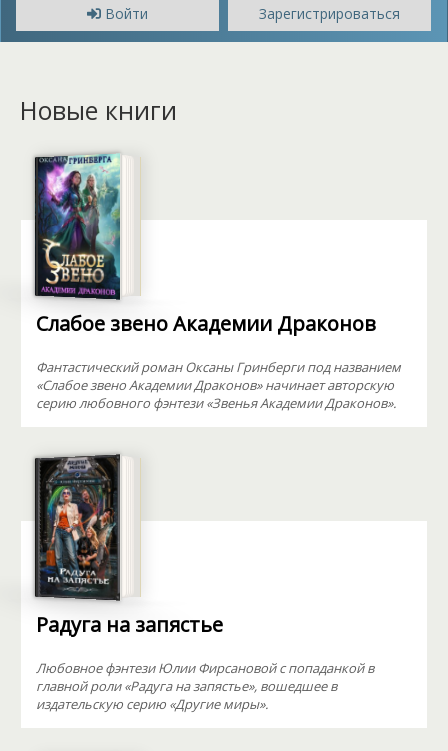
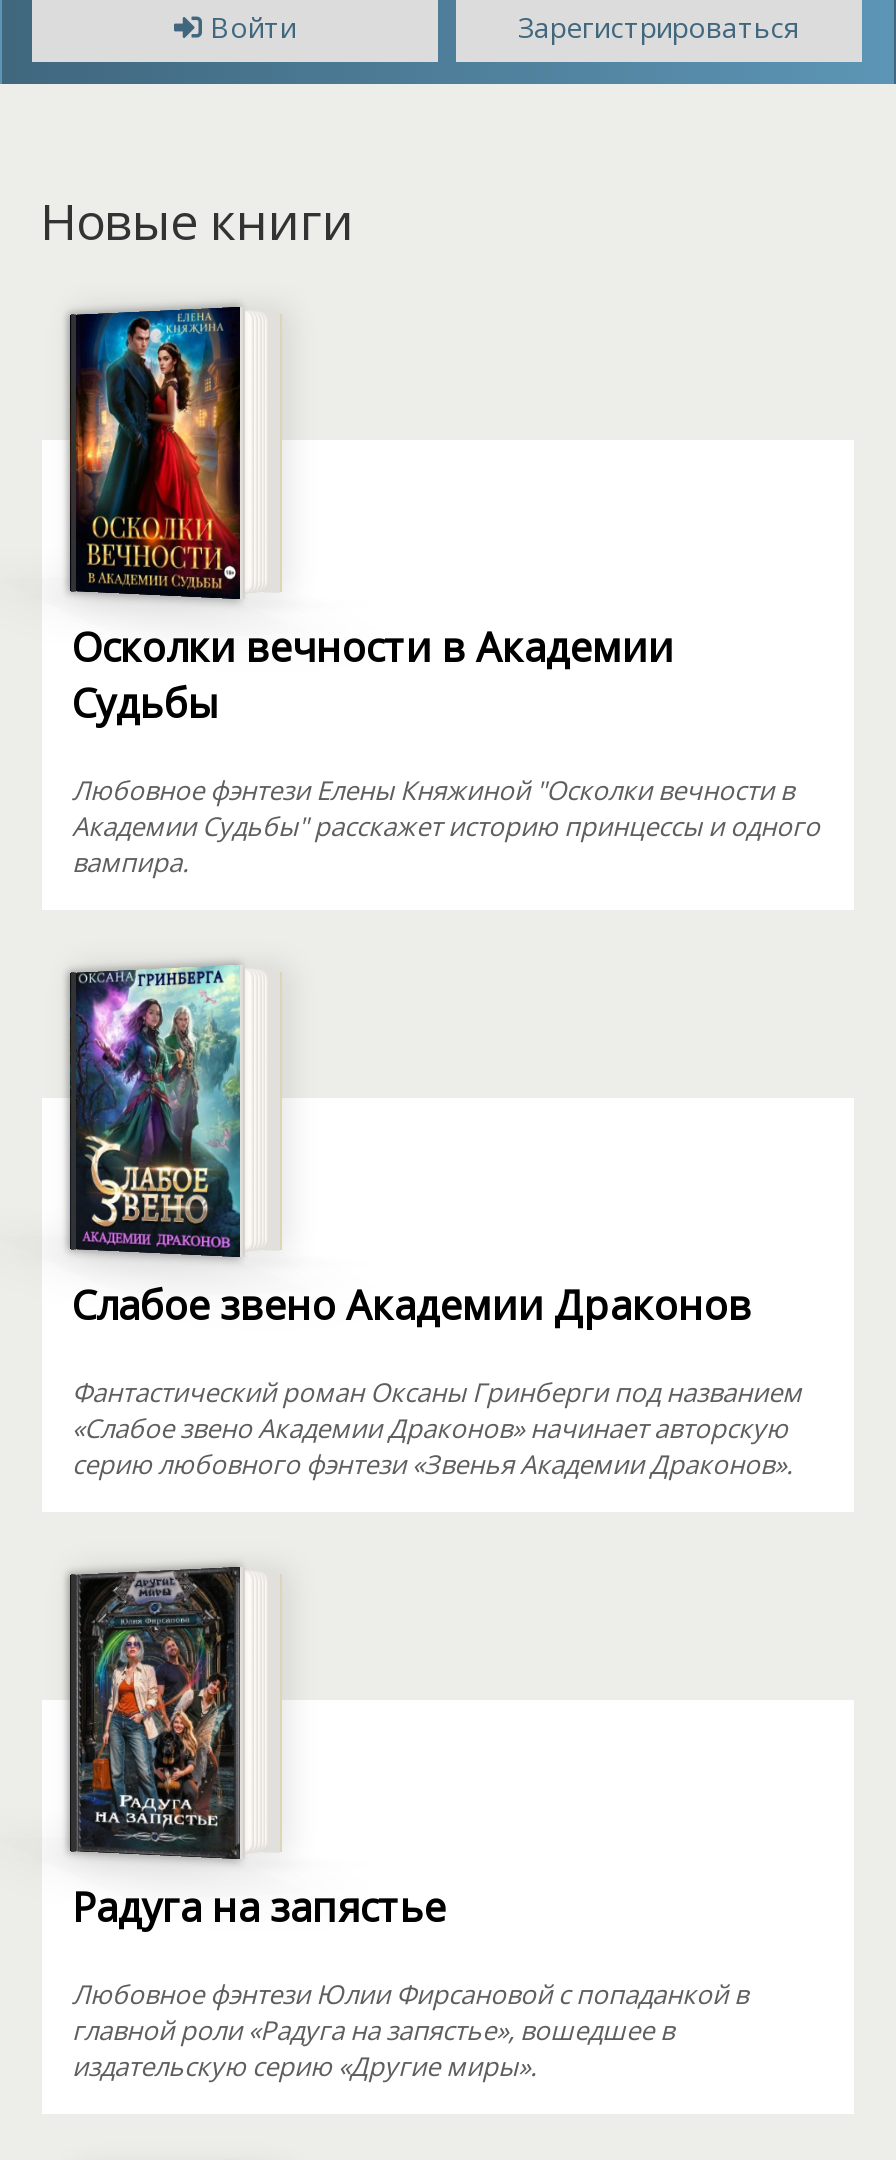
+ [image]
+ Осколки вечности в Академии
+ Судьбы
+ Любовное фэнтези Елены Княжиной "Осколки вечности в
+ Академии Судьбы" расскажет историю принцессы и одного
+ вампира.
